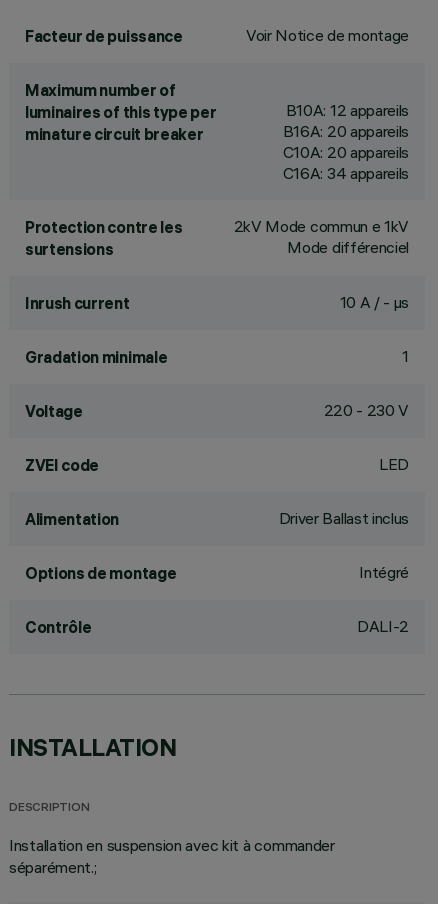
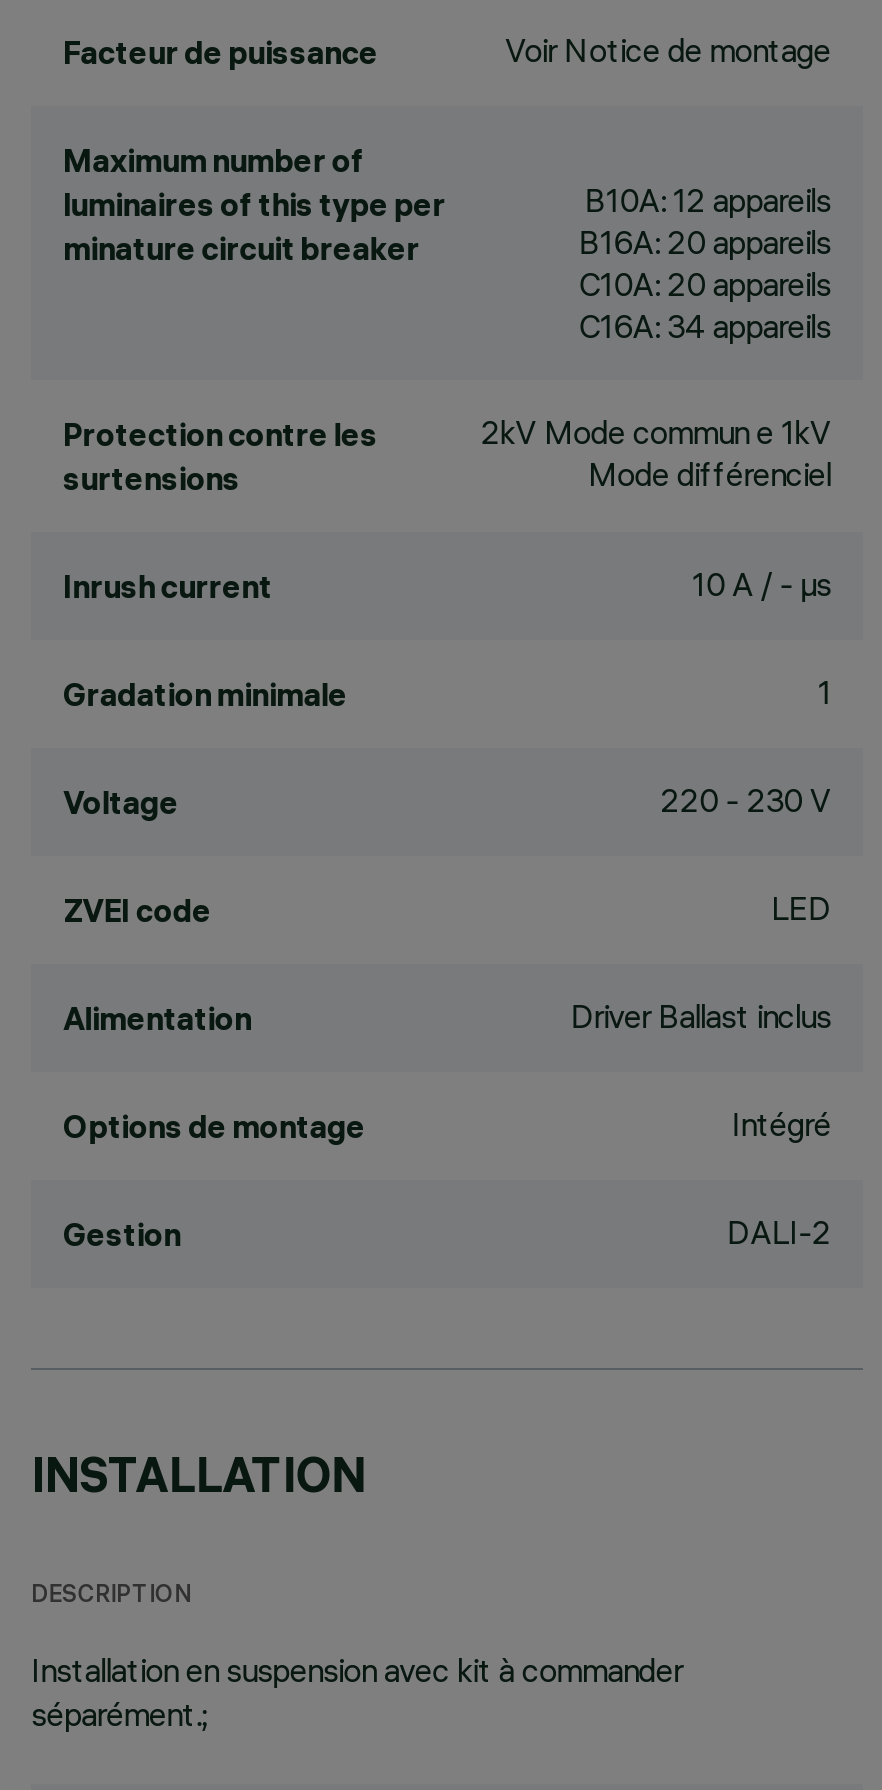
- Contrôle
+ Gestion
